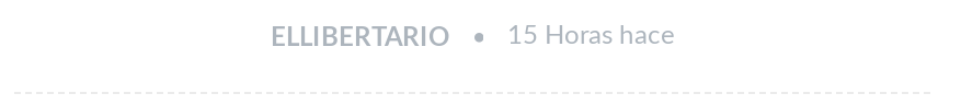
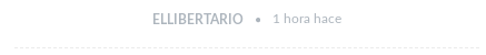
- ELLIBERTARIO 15 Horas hace
+ ELLIBERTARIO 1 hora hace
